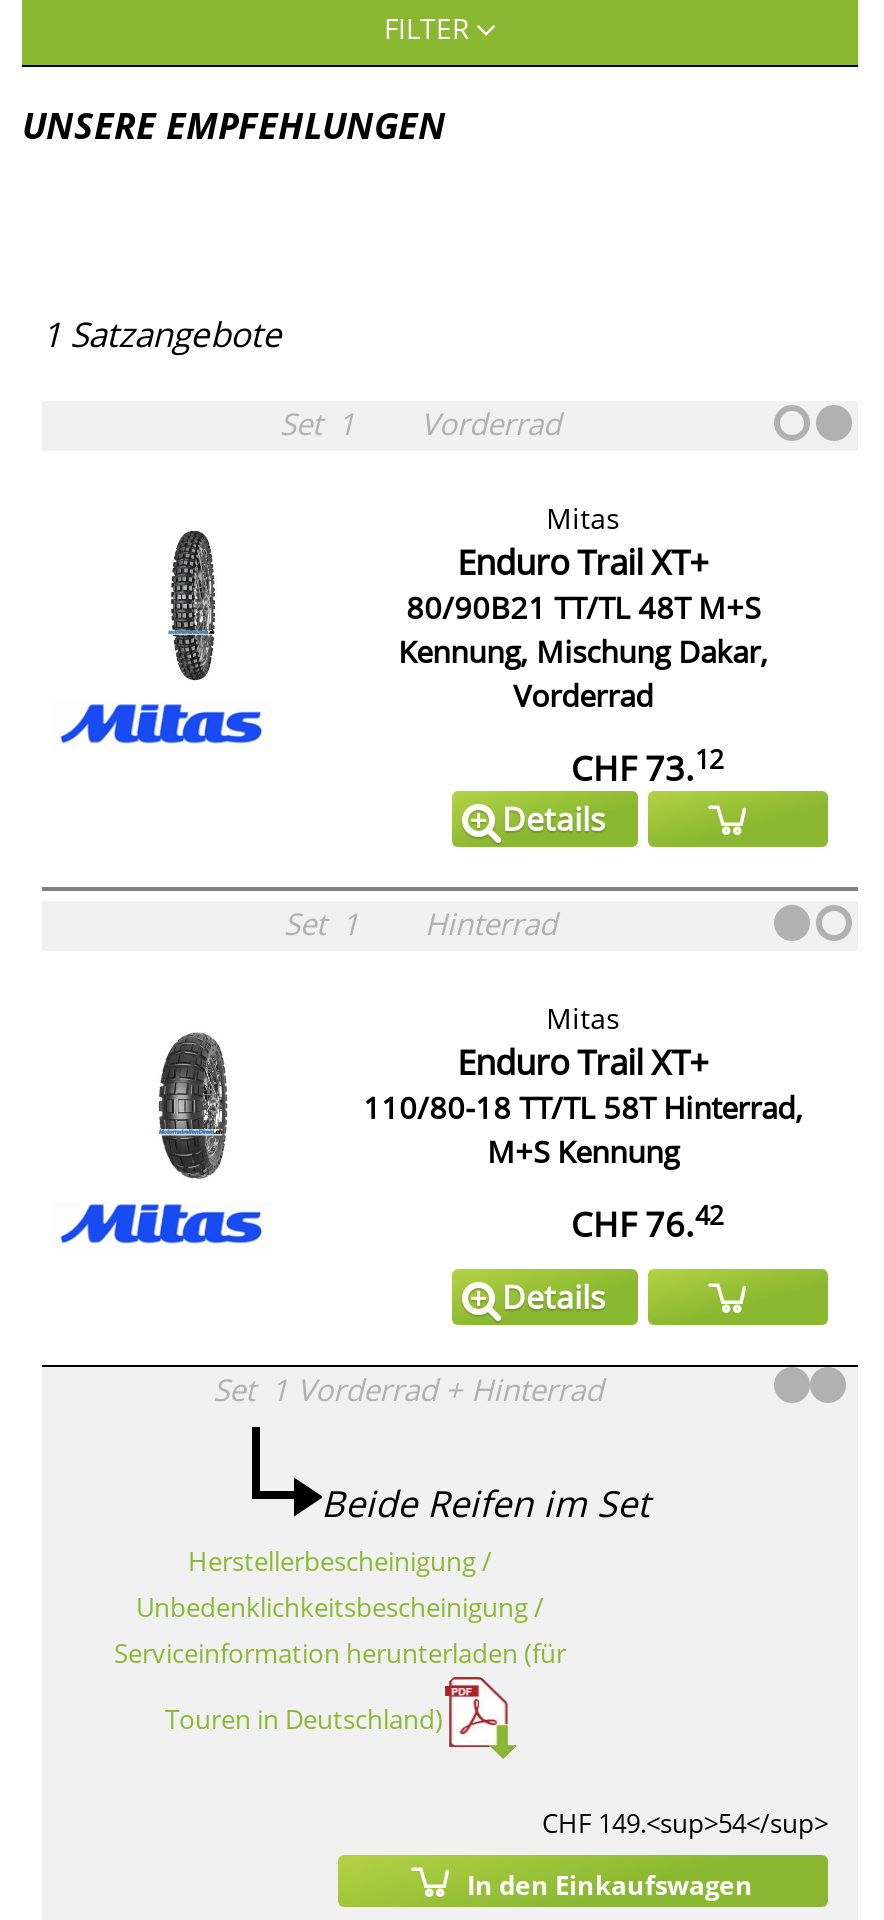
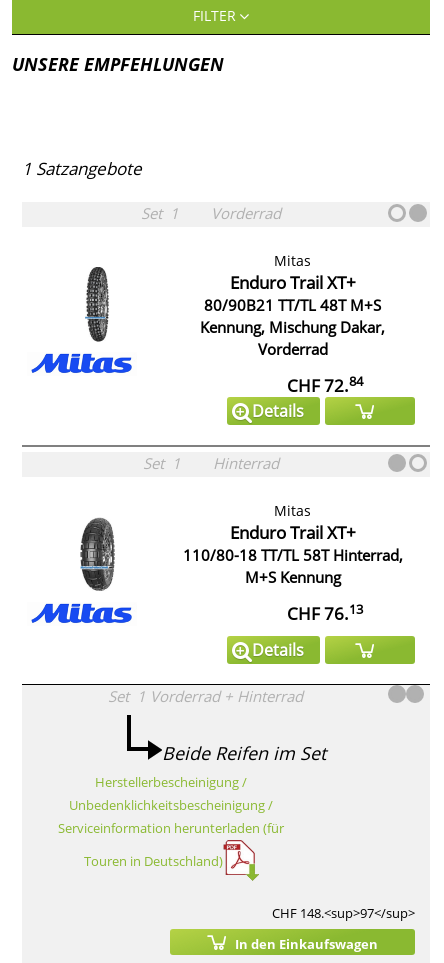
- CHF 73.12
+ CHF 72.84

- CHF 76.42
+ CHF 76.13

- CHF 149.<sup>54</sup>
+ CHF 148.<sup>97</sup>
